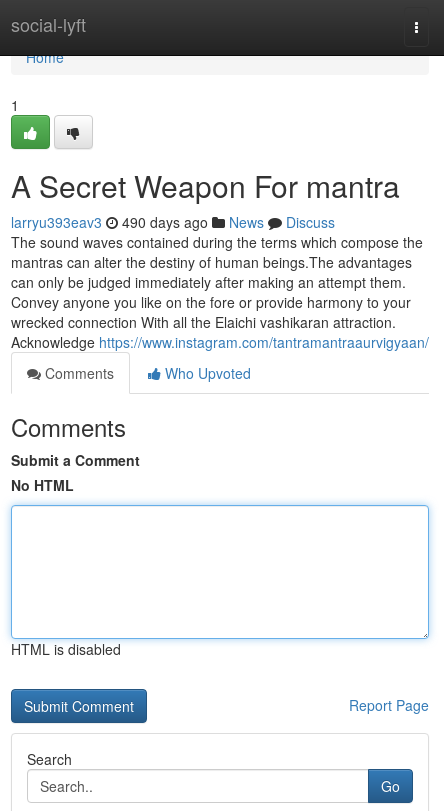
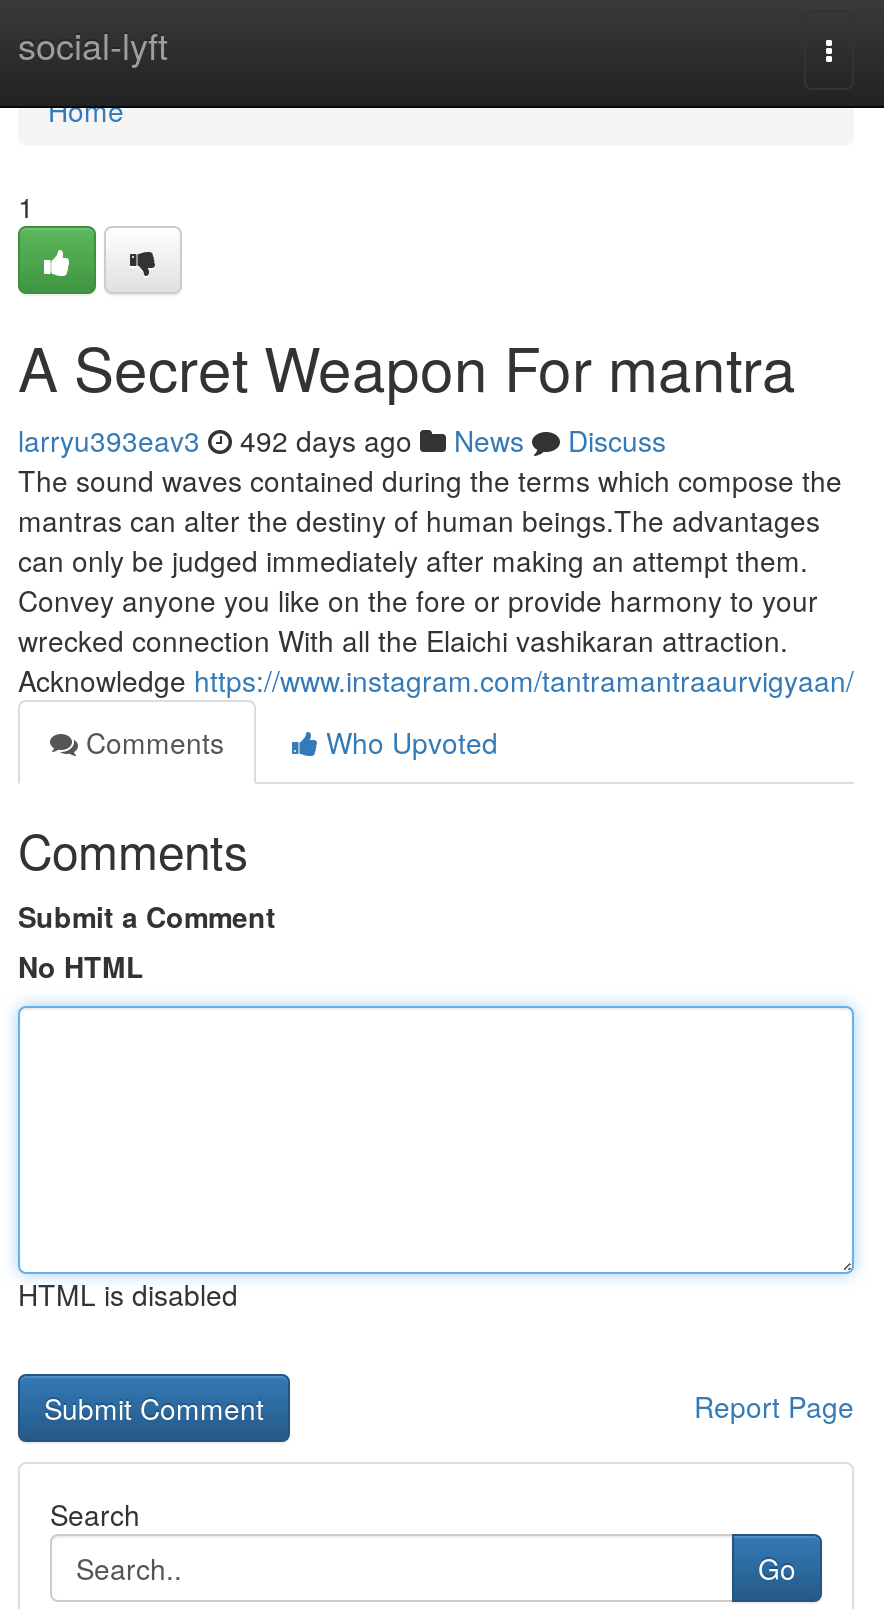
- larryu393eav3 490 days ago News Discuss
+ larryu393eav3 492 days ago News Discuss
